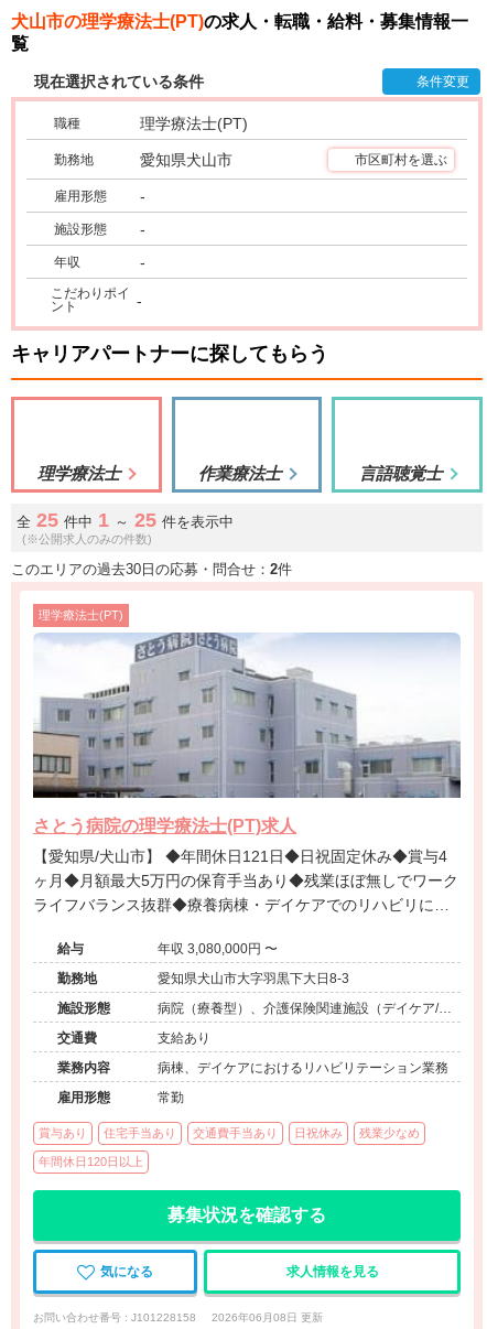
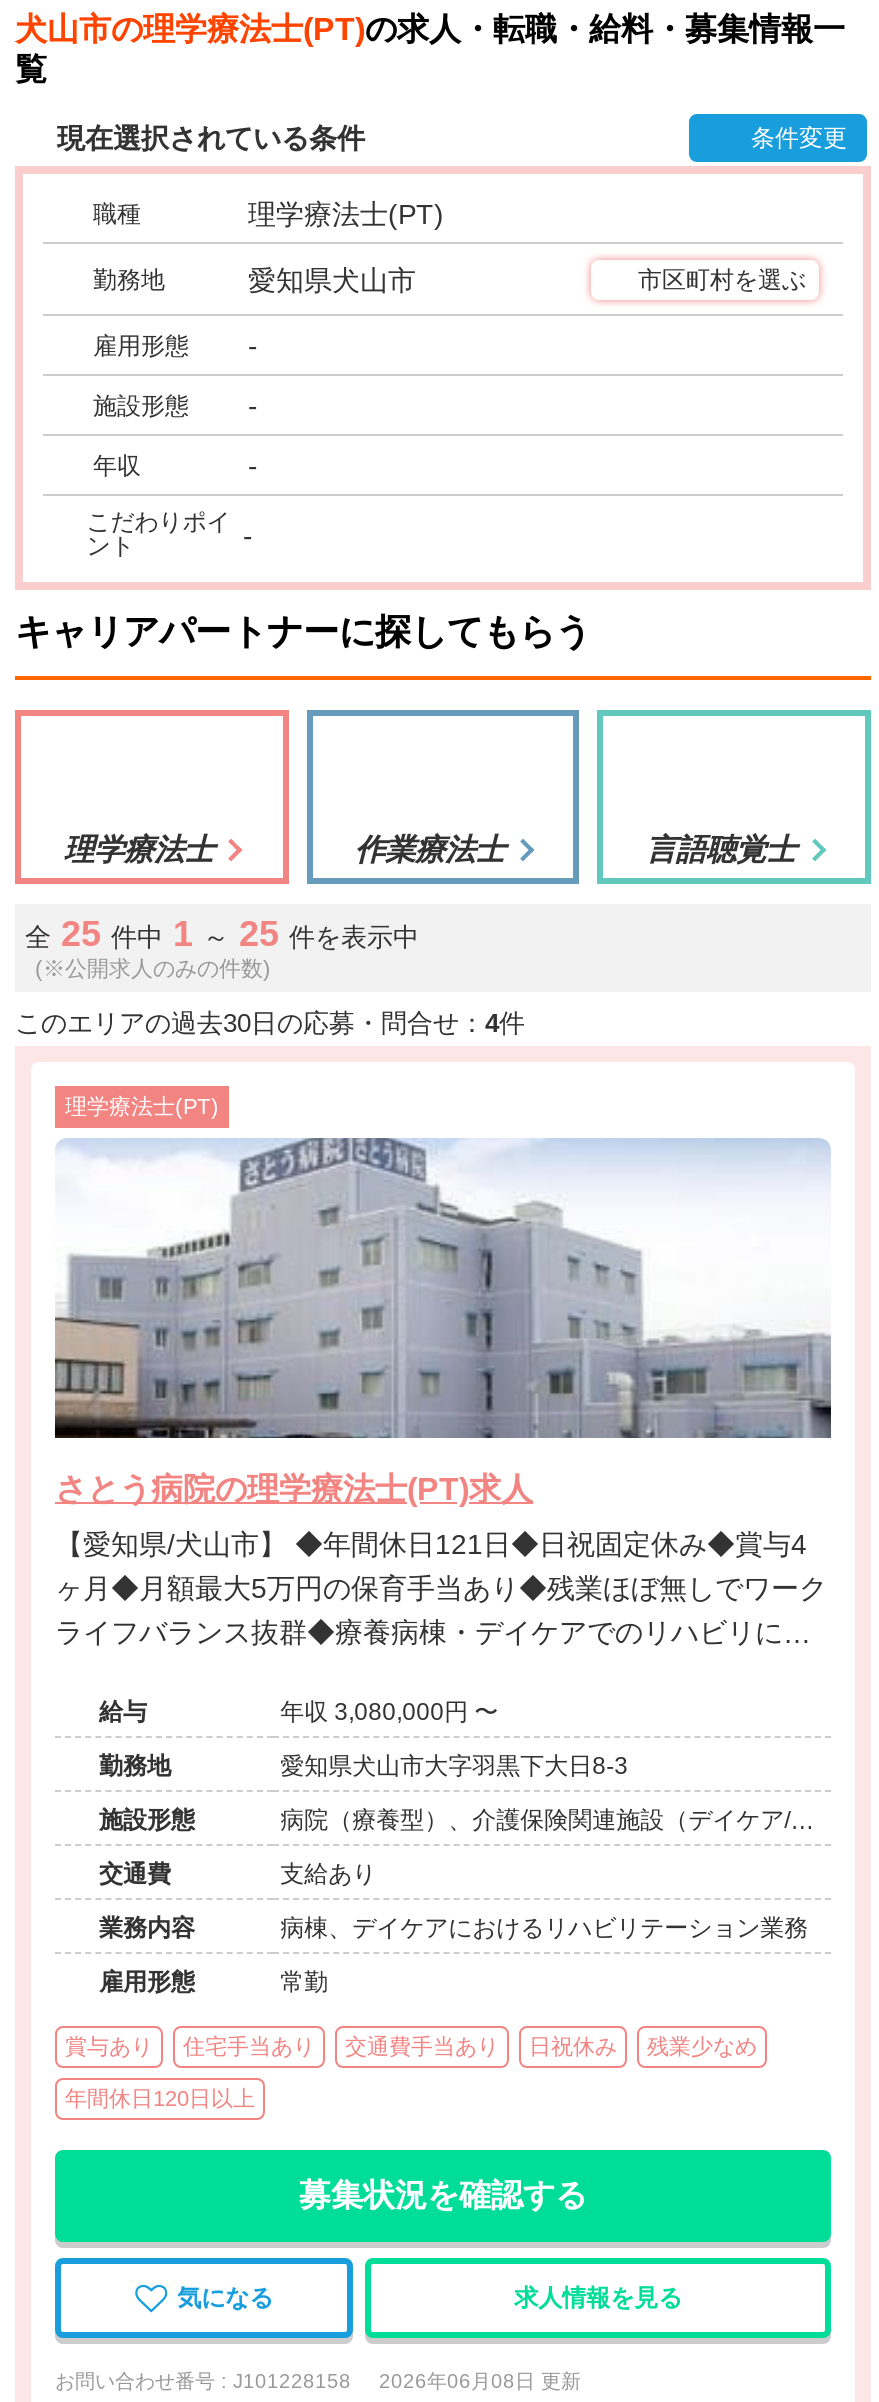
- このエリアの過去30日の応募・問合せ：2件
+ このエリアの過去30日の応募・問合せ：4件
